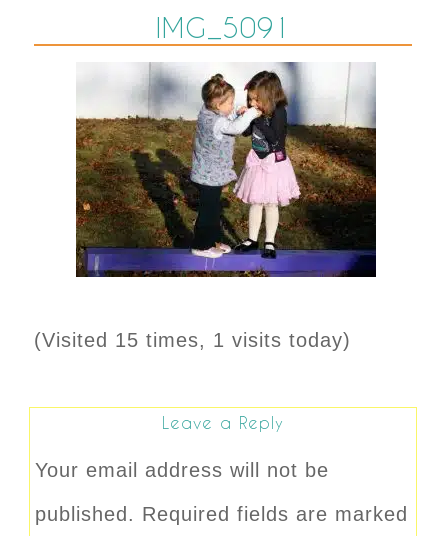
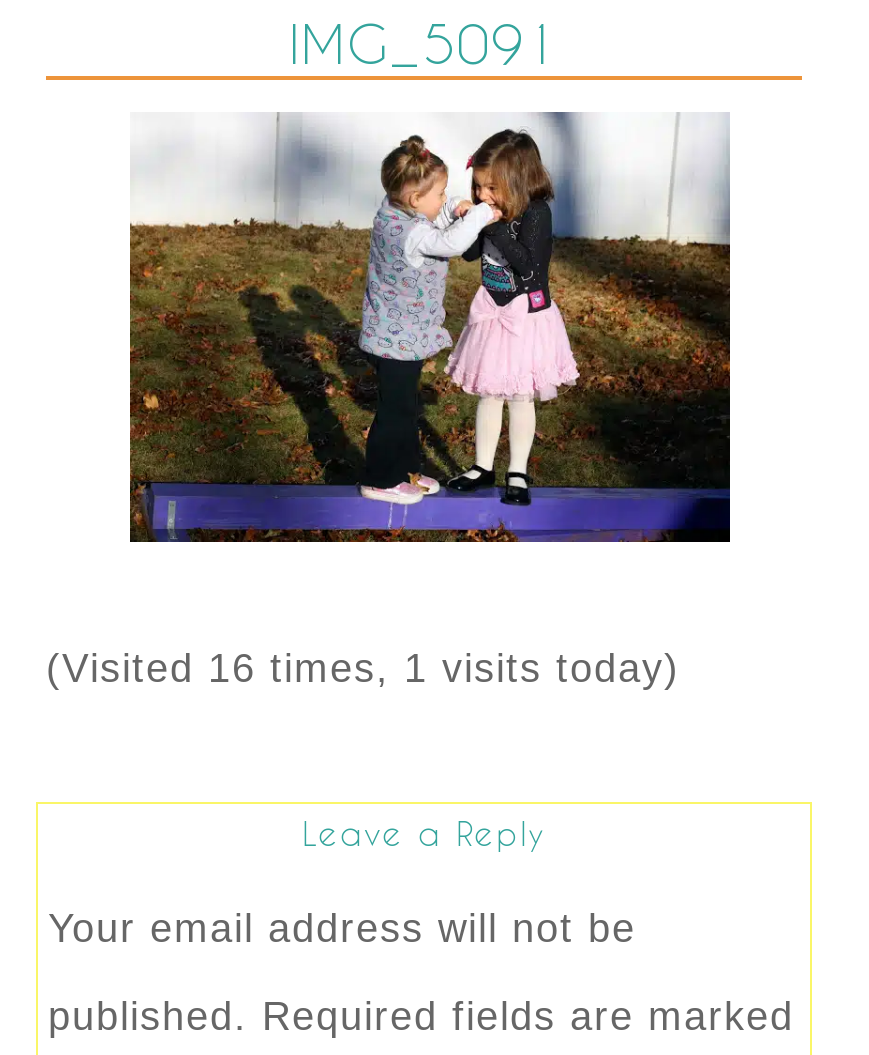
- (Visited 15 times, 1 visits today)
+ (Visited 16 times, 1 visits today)
